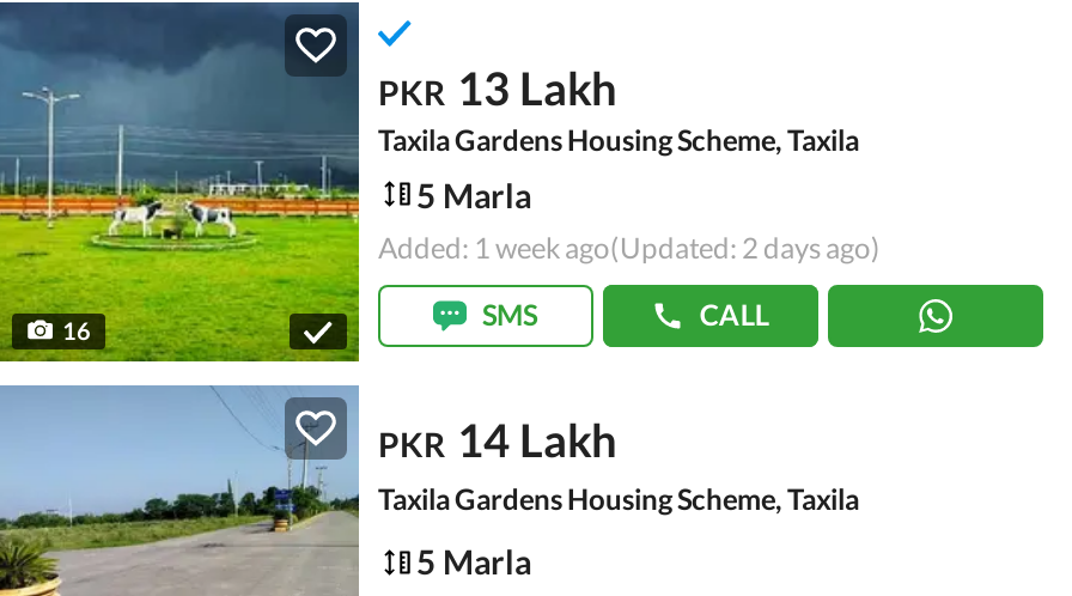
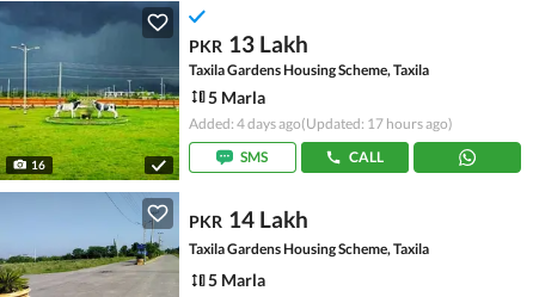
- Added: 1 week ago(Updated: 2 days ago)
+ Added: 4 days ago(Updated: 17 hours ago)
